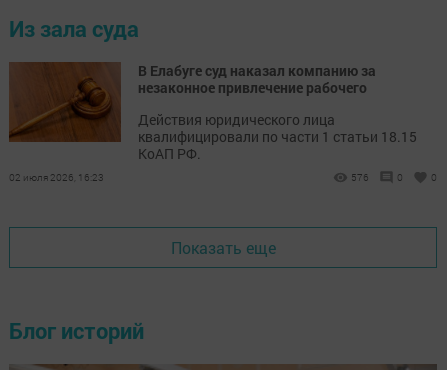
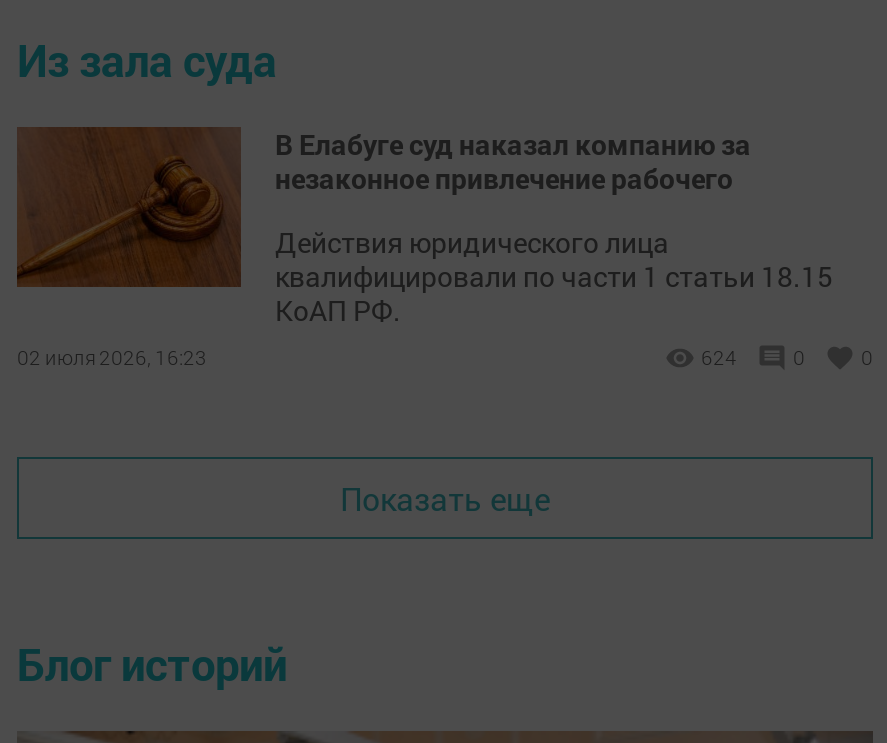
- 576
+ 624
